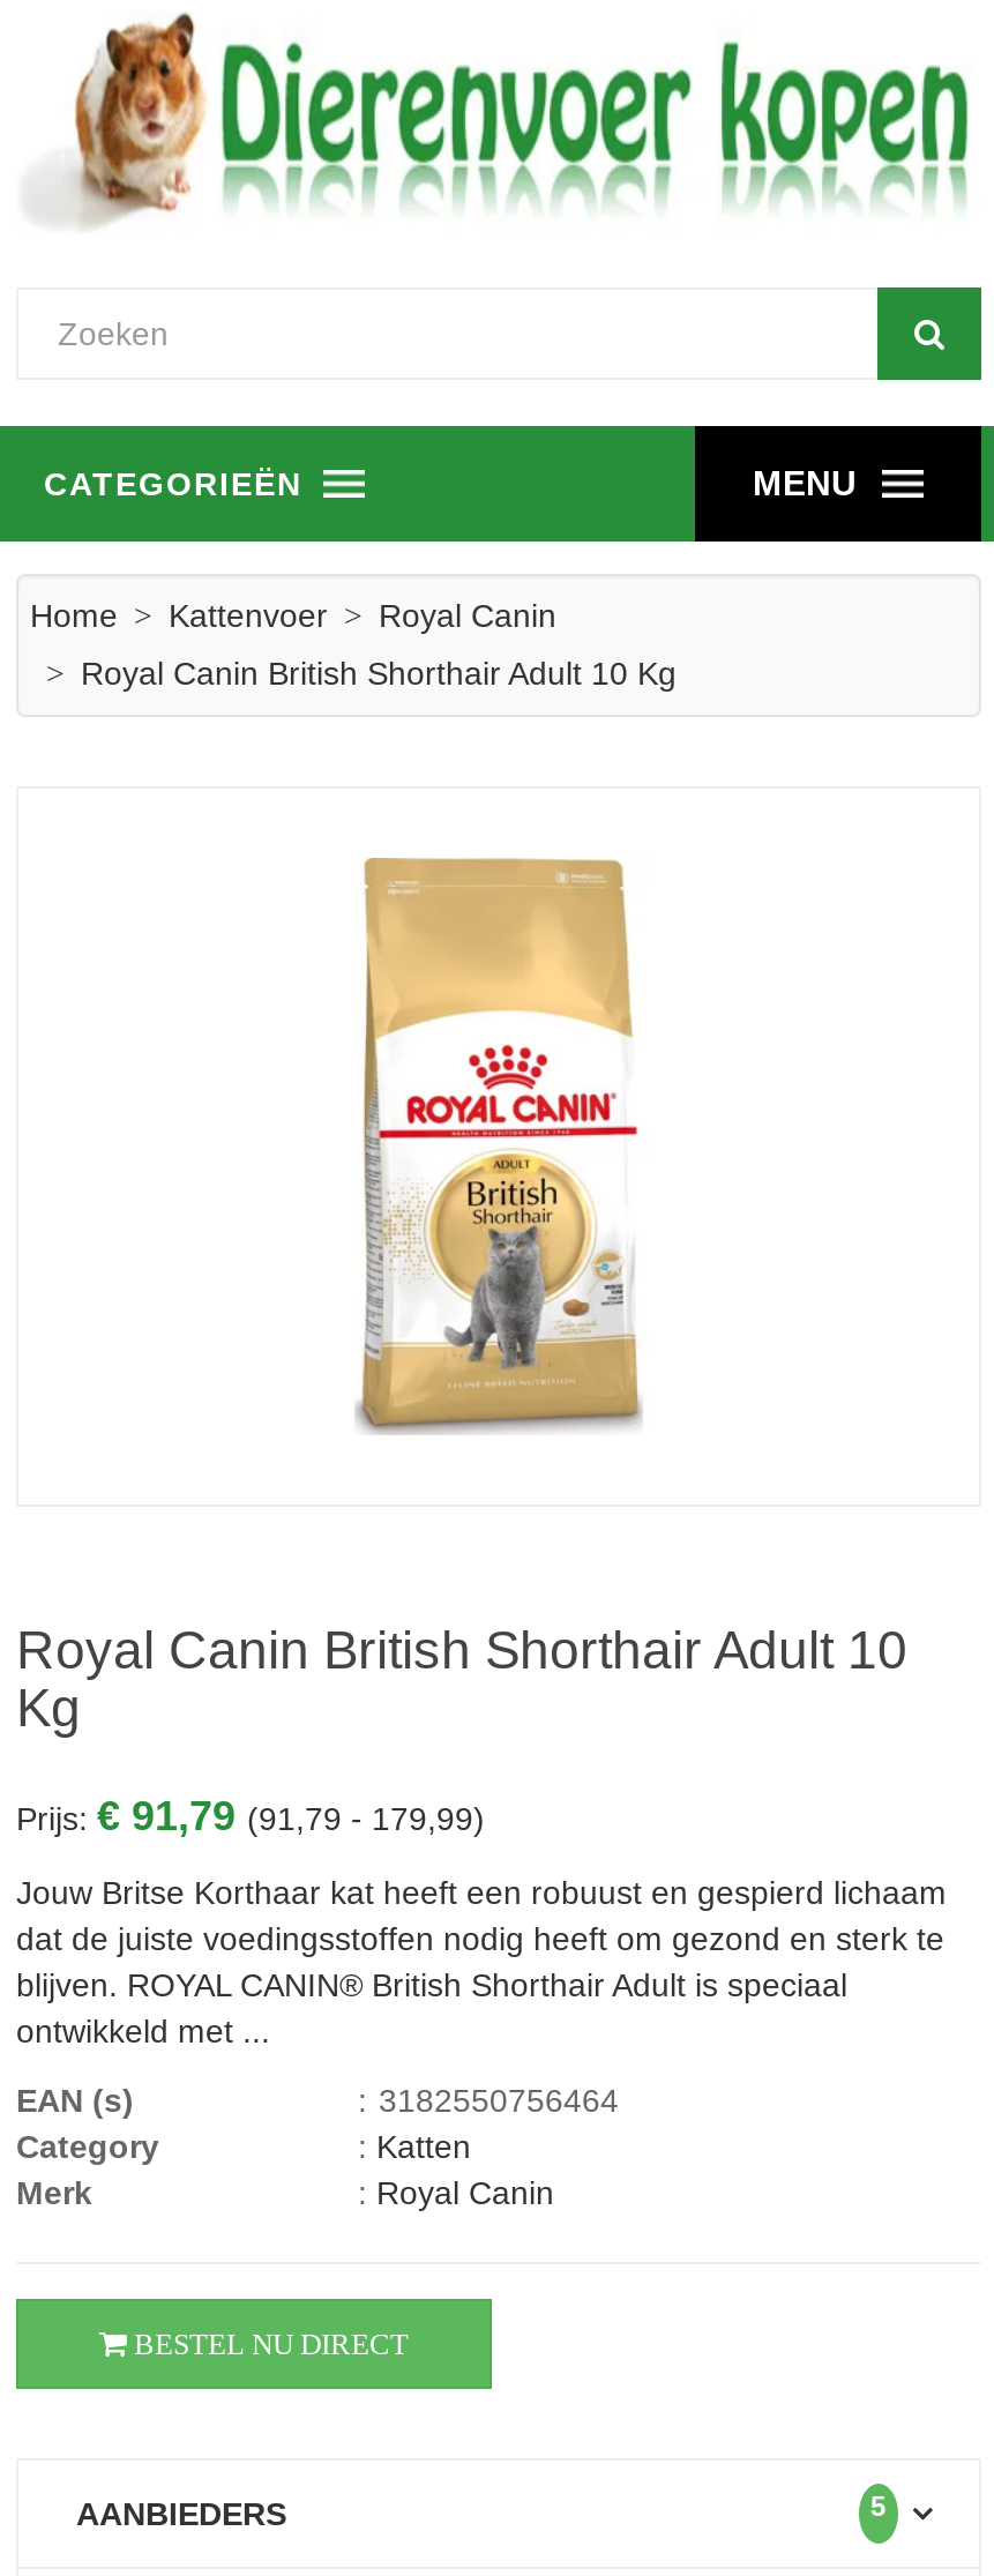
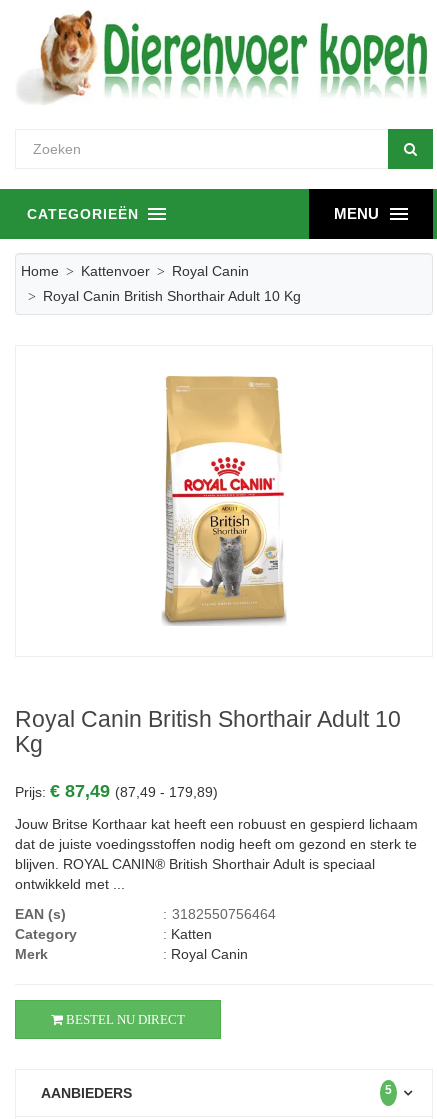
- Prijs: € 91,79 (91,79 - 179,99)
+ Prijs: € 87,49 (87,49 - 179,89)
